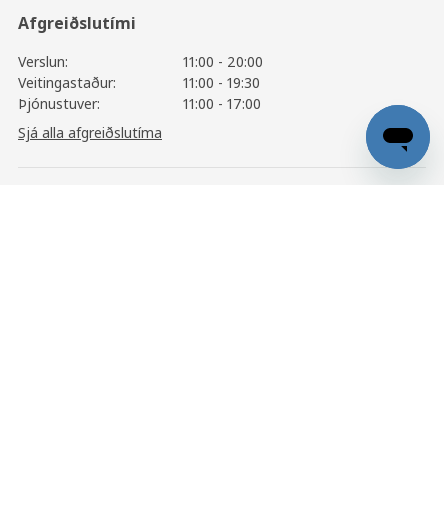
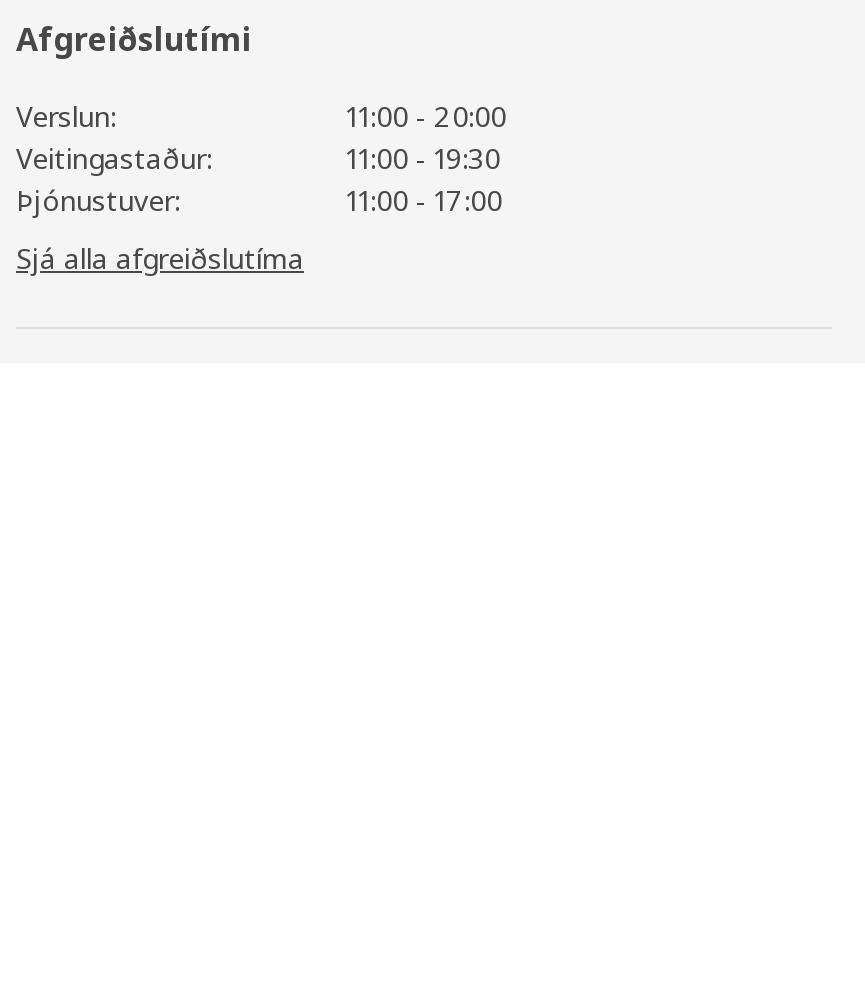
- [image]
